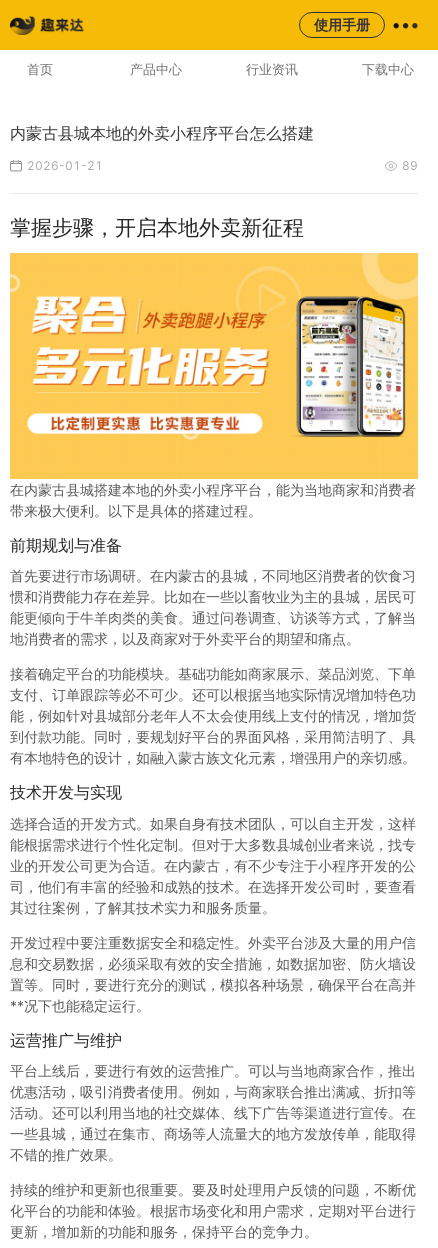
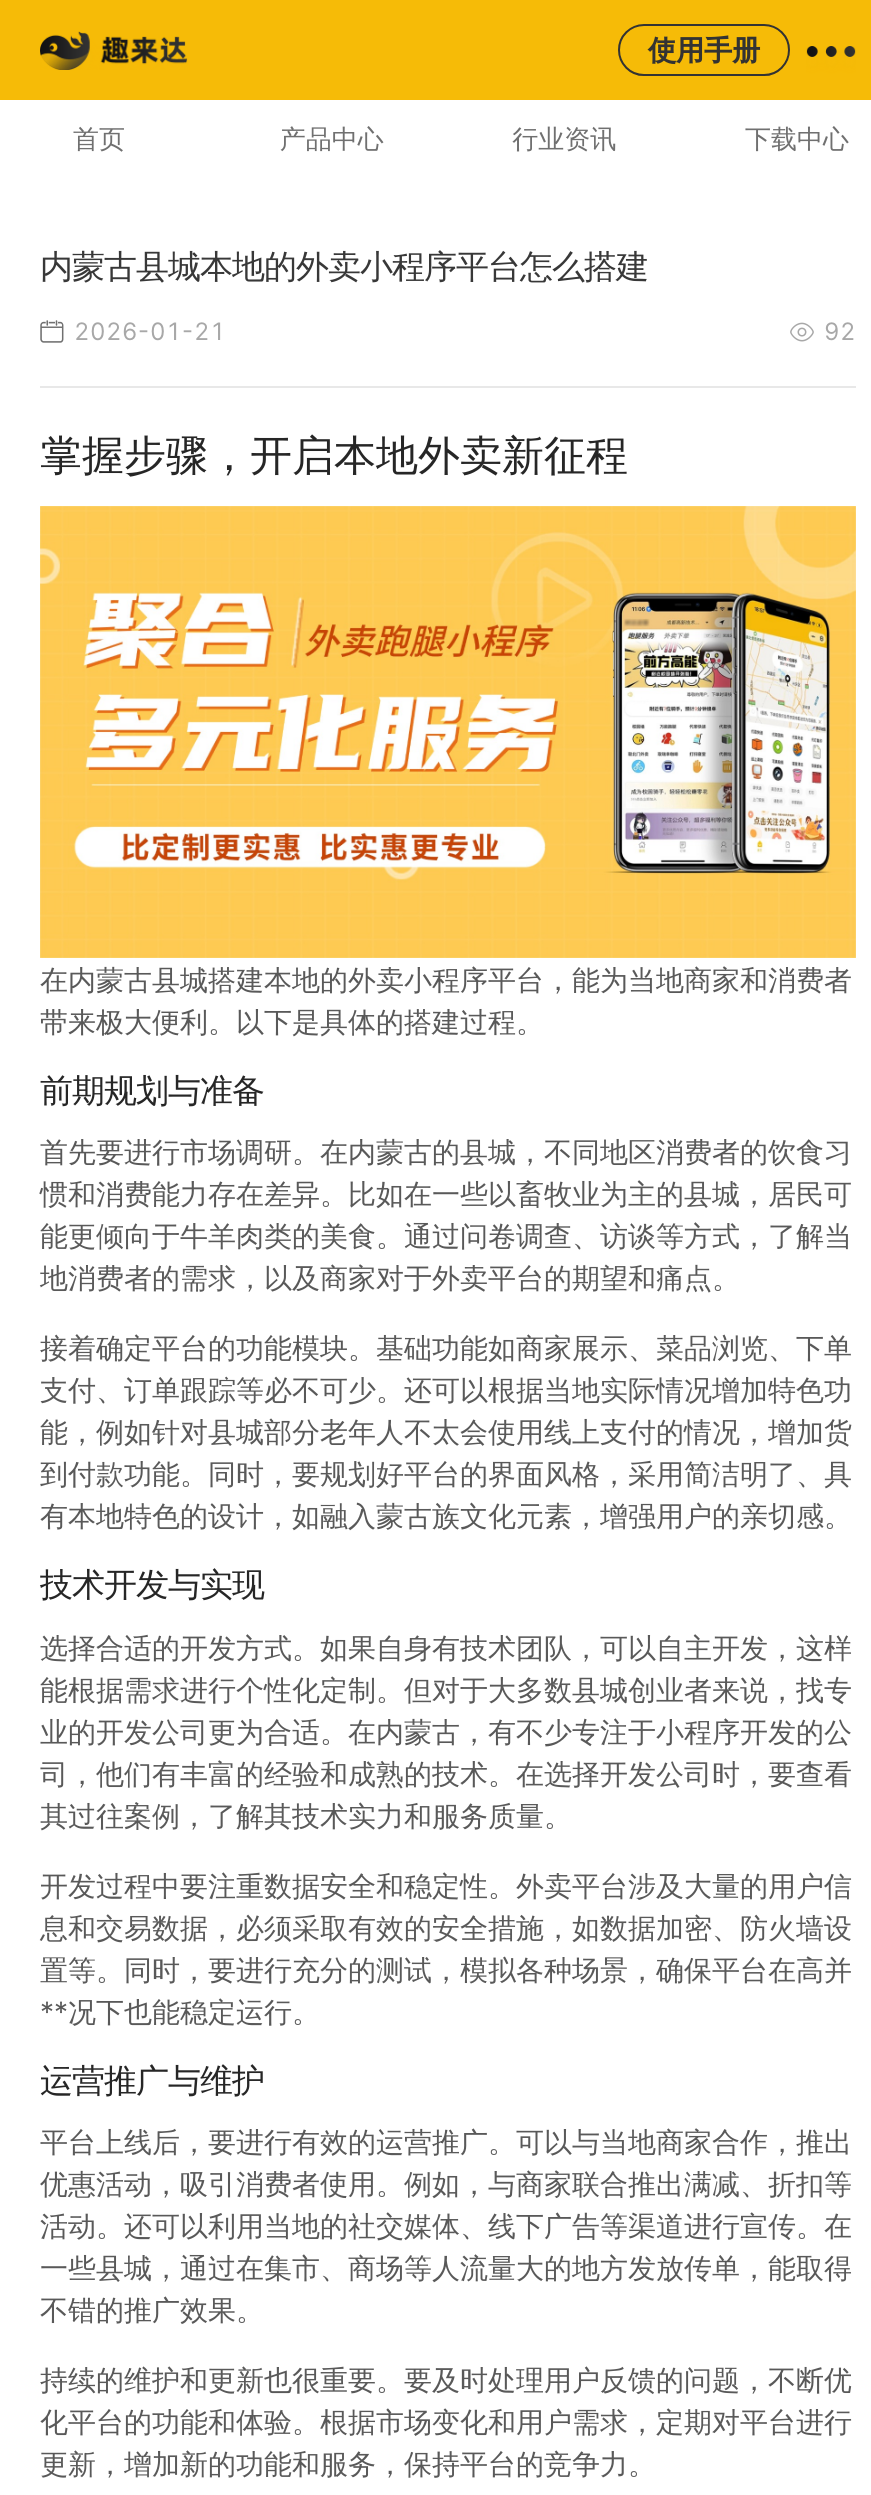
- 89
+ 92
